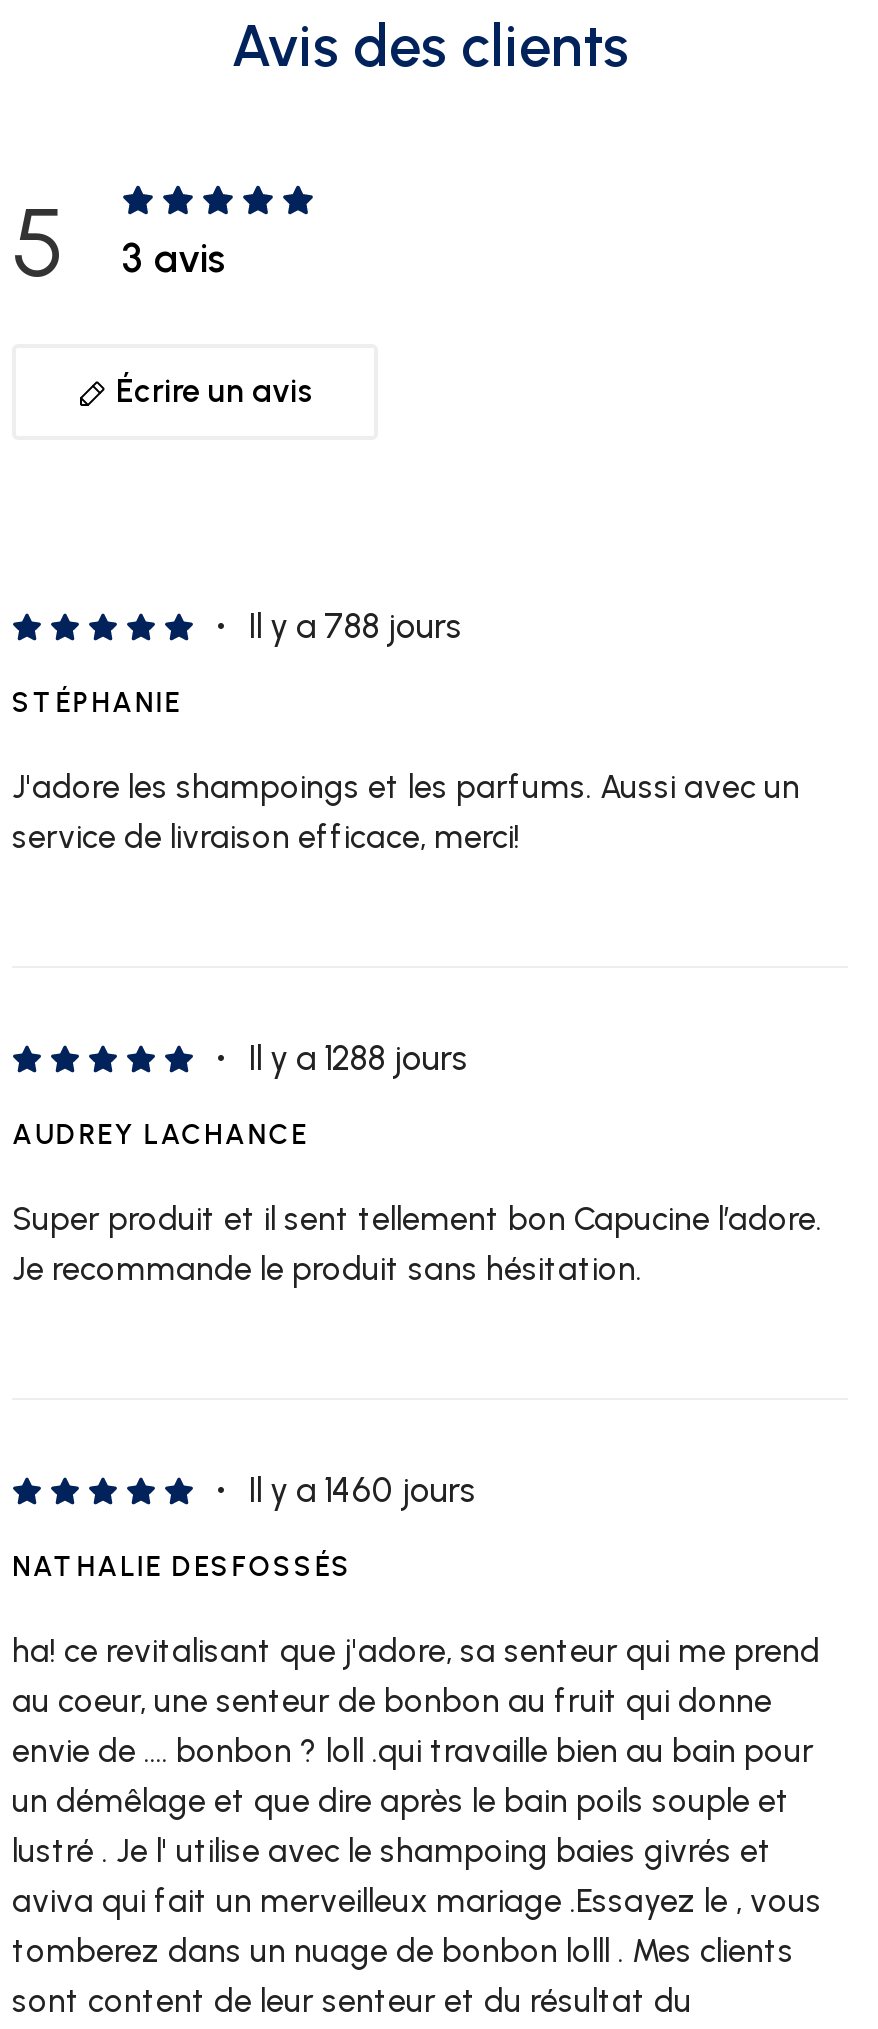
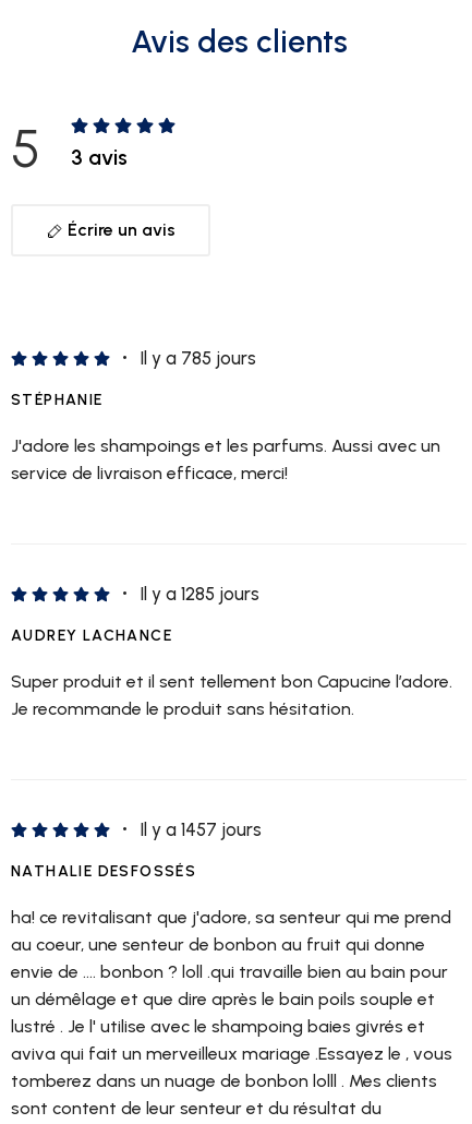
- Il y a 788 jours
+ Il y a 785 jours

- Il y a 1288 jours
+ Il y a 1285 jours

- Il y a 1460 jours
+ Il y a 1457 jours
